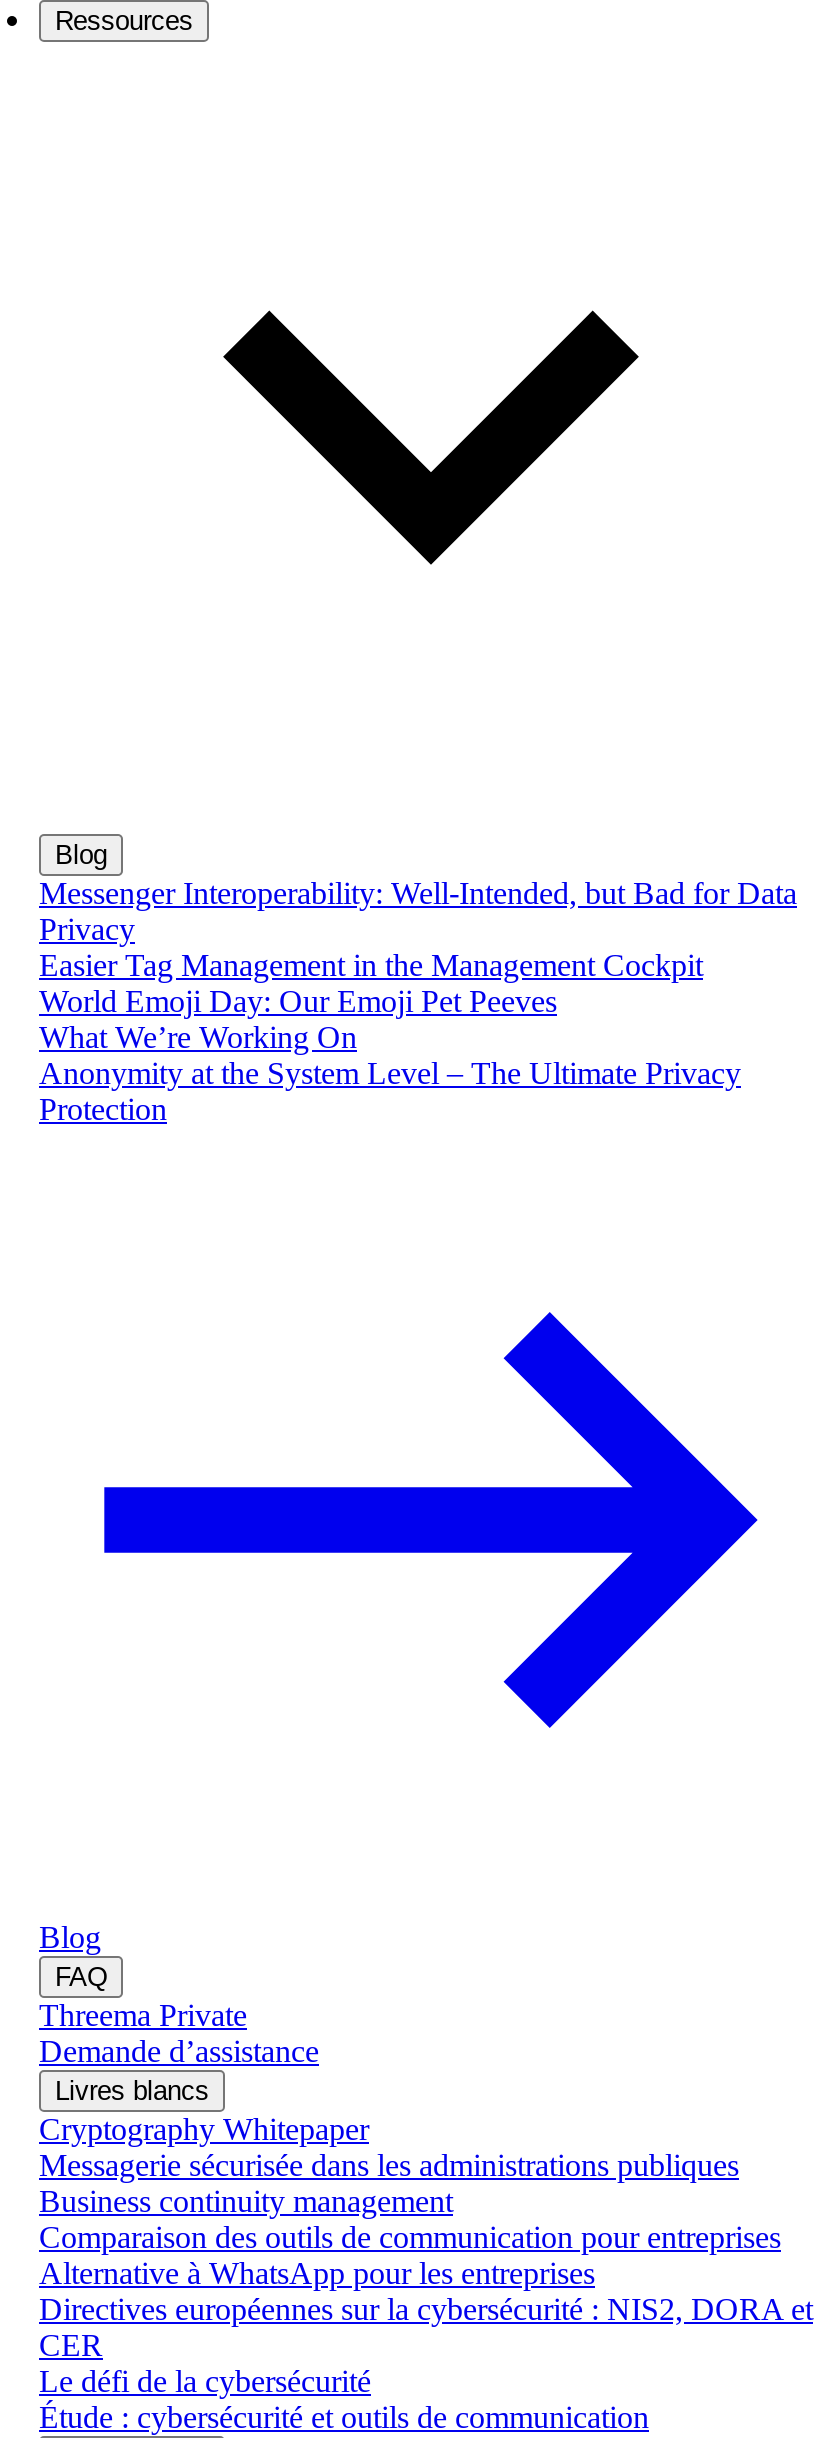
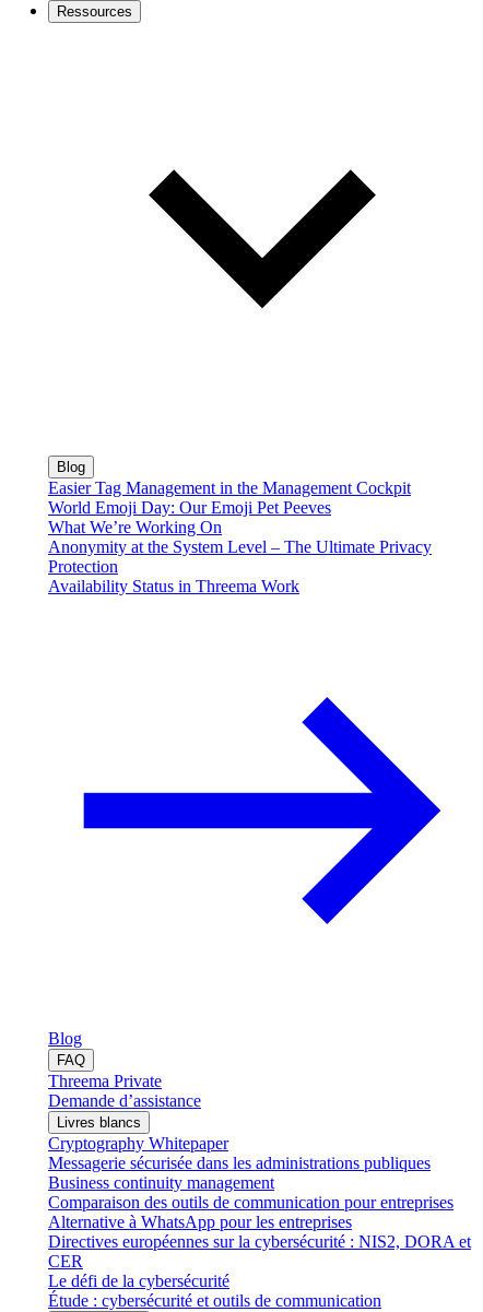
- Messenger Interoperability: Well-Intended, but Bad for Data
- Privacy

moved up: Easier Tag Management in the Management Cockpit | World Emoji Day: Our Emoji Pet Peeves | What We’re Working On | Anonymity at the System Level – The Ultimate Privacy | Protection

+ Availability Status in Threema Work
